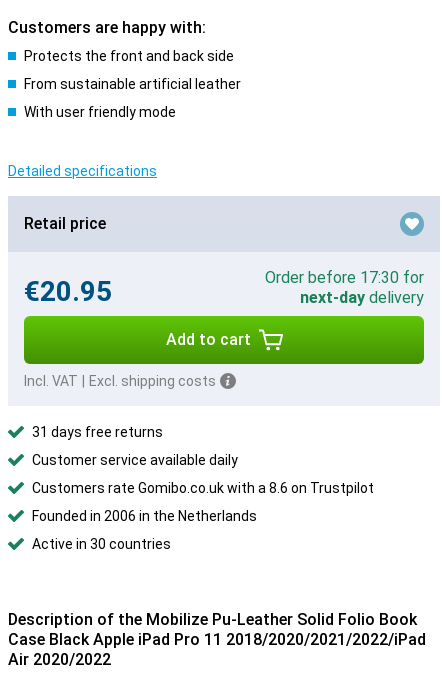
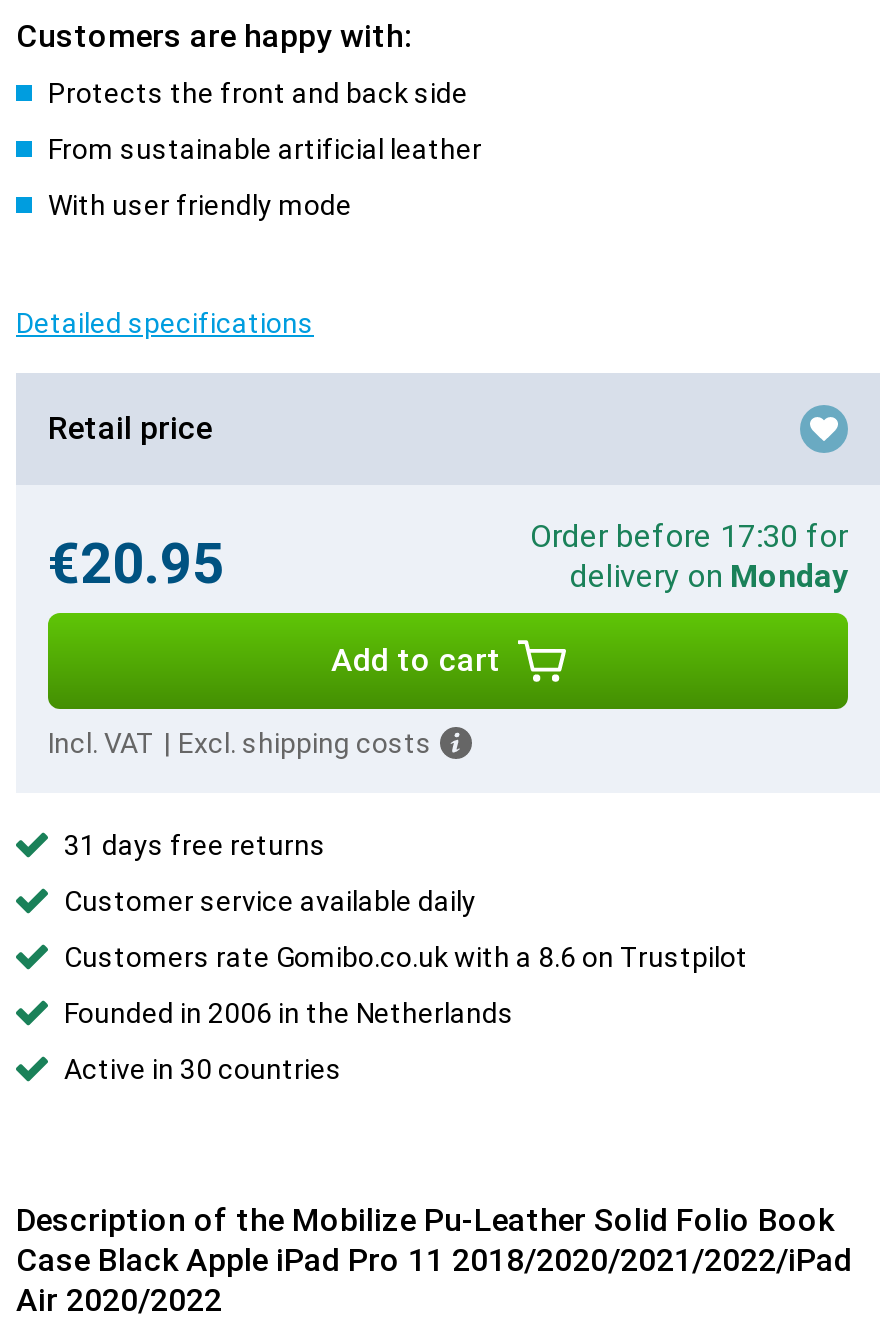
- next-day delivery
+ delivery on Monday
